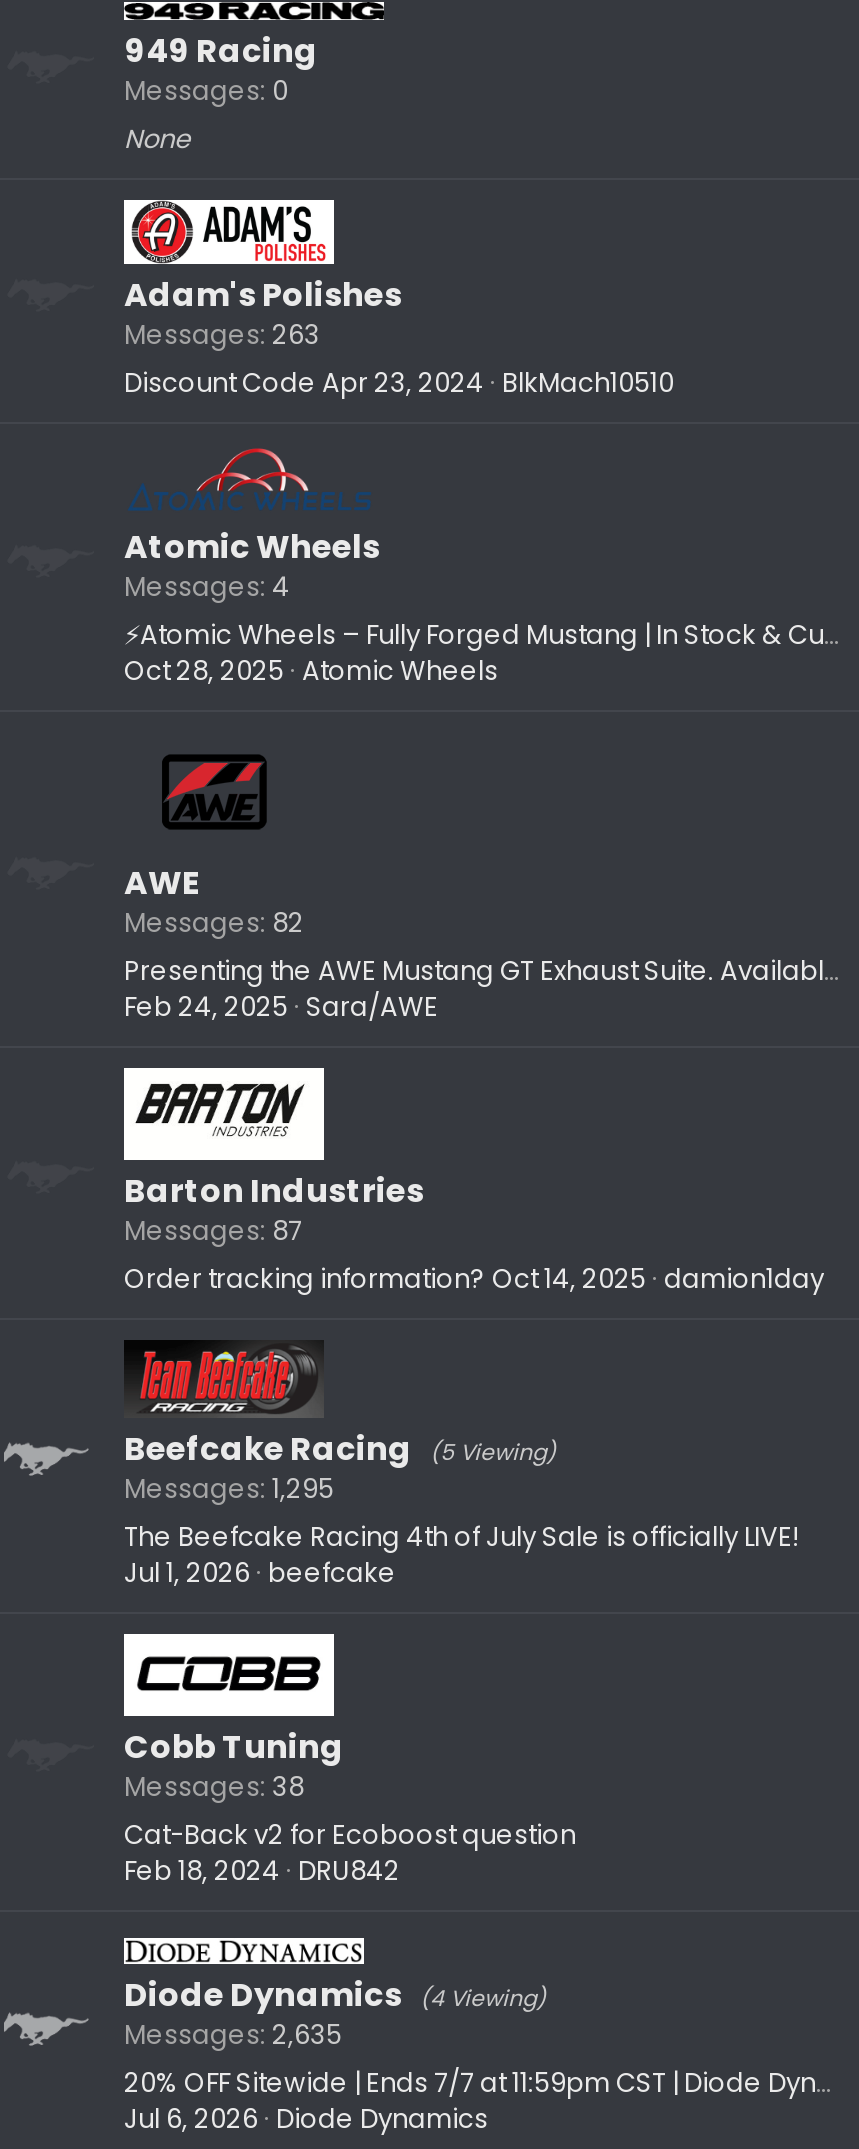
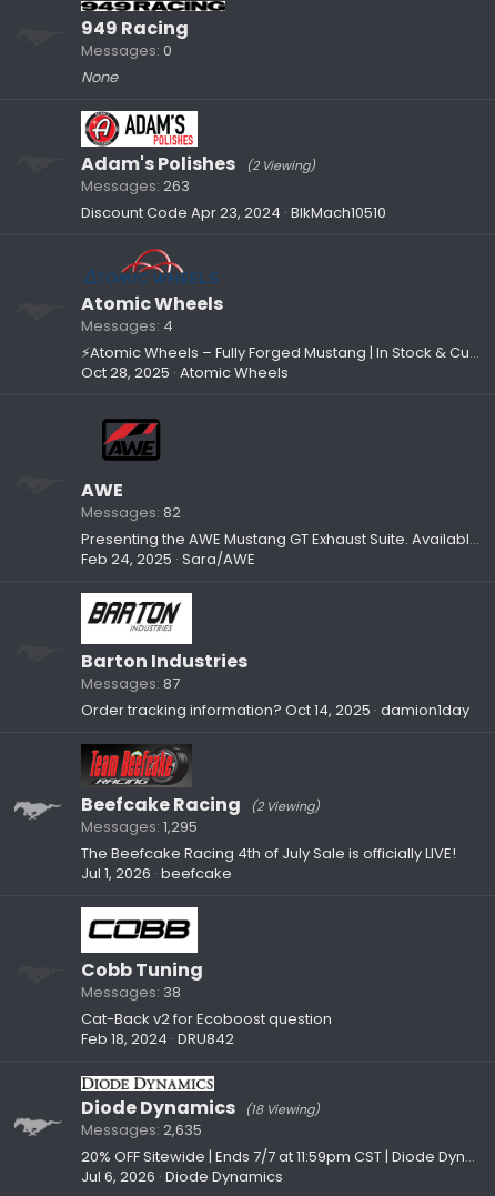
+ (2 Viewing)

- Beefcake Racing (5 Viewing)
+ Beefcake Racing (2 Viewing)

- Diode Dynamics (4 Viewing)
+ Diode Dynamics (18 Viewing)
